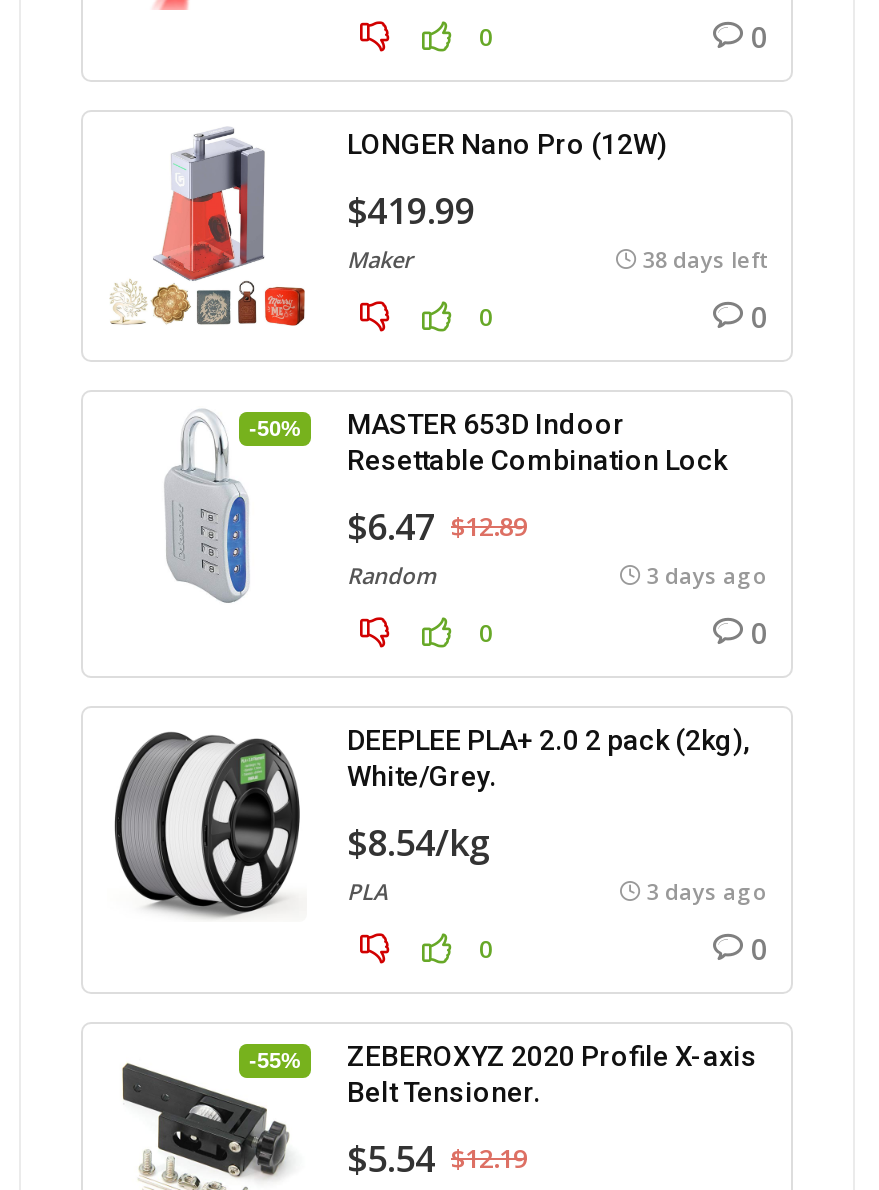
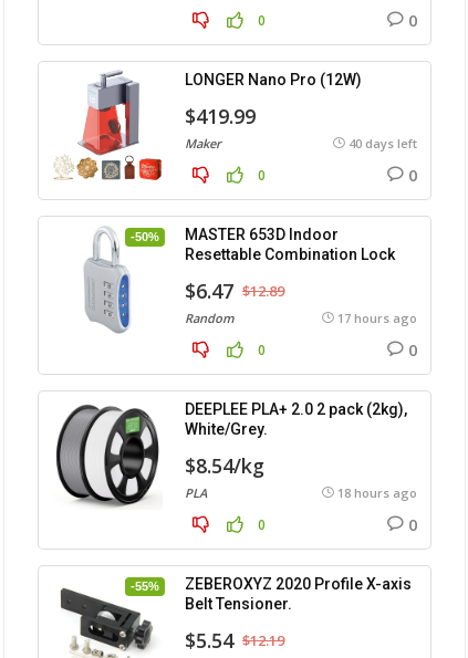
- 38 days left
+ 40 days left

- 3 days ago
+ 17 hours ago

- 3 days ago
+ 18 hours ago
